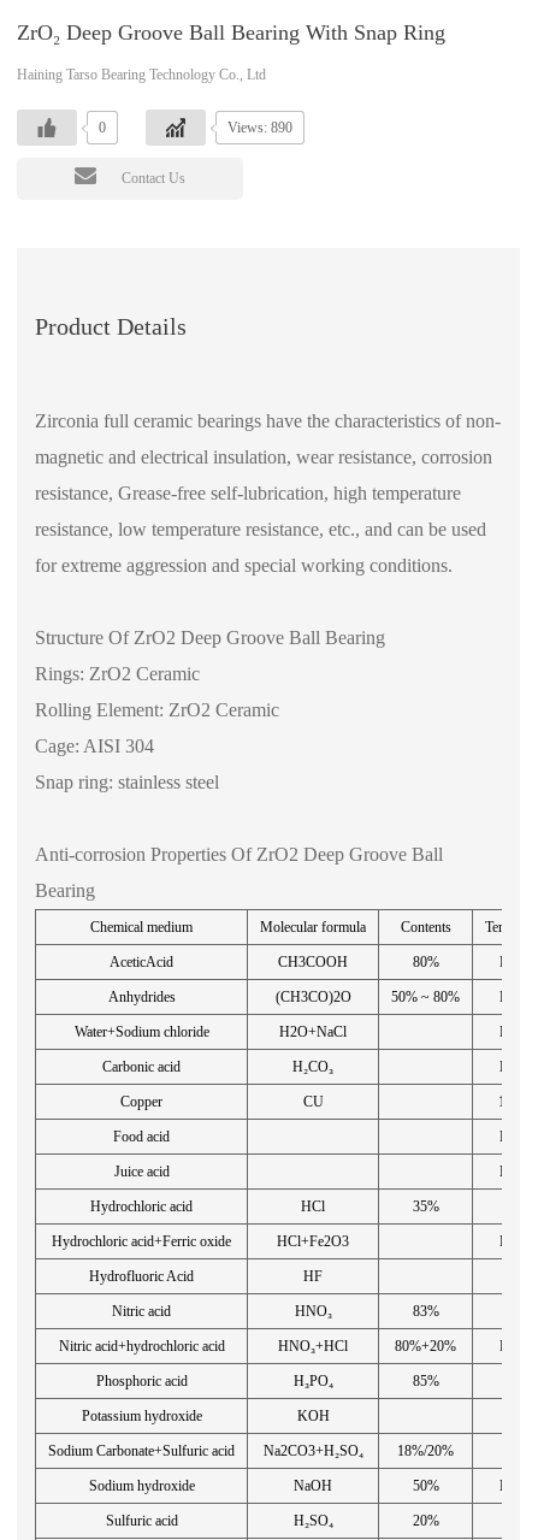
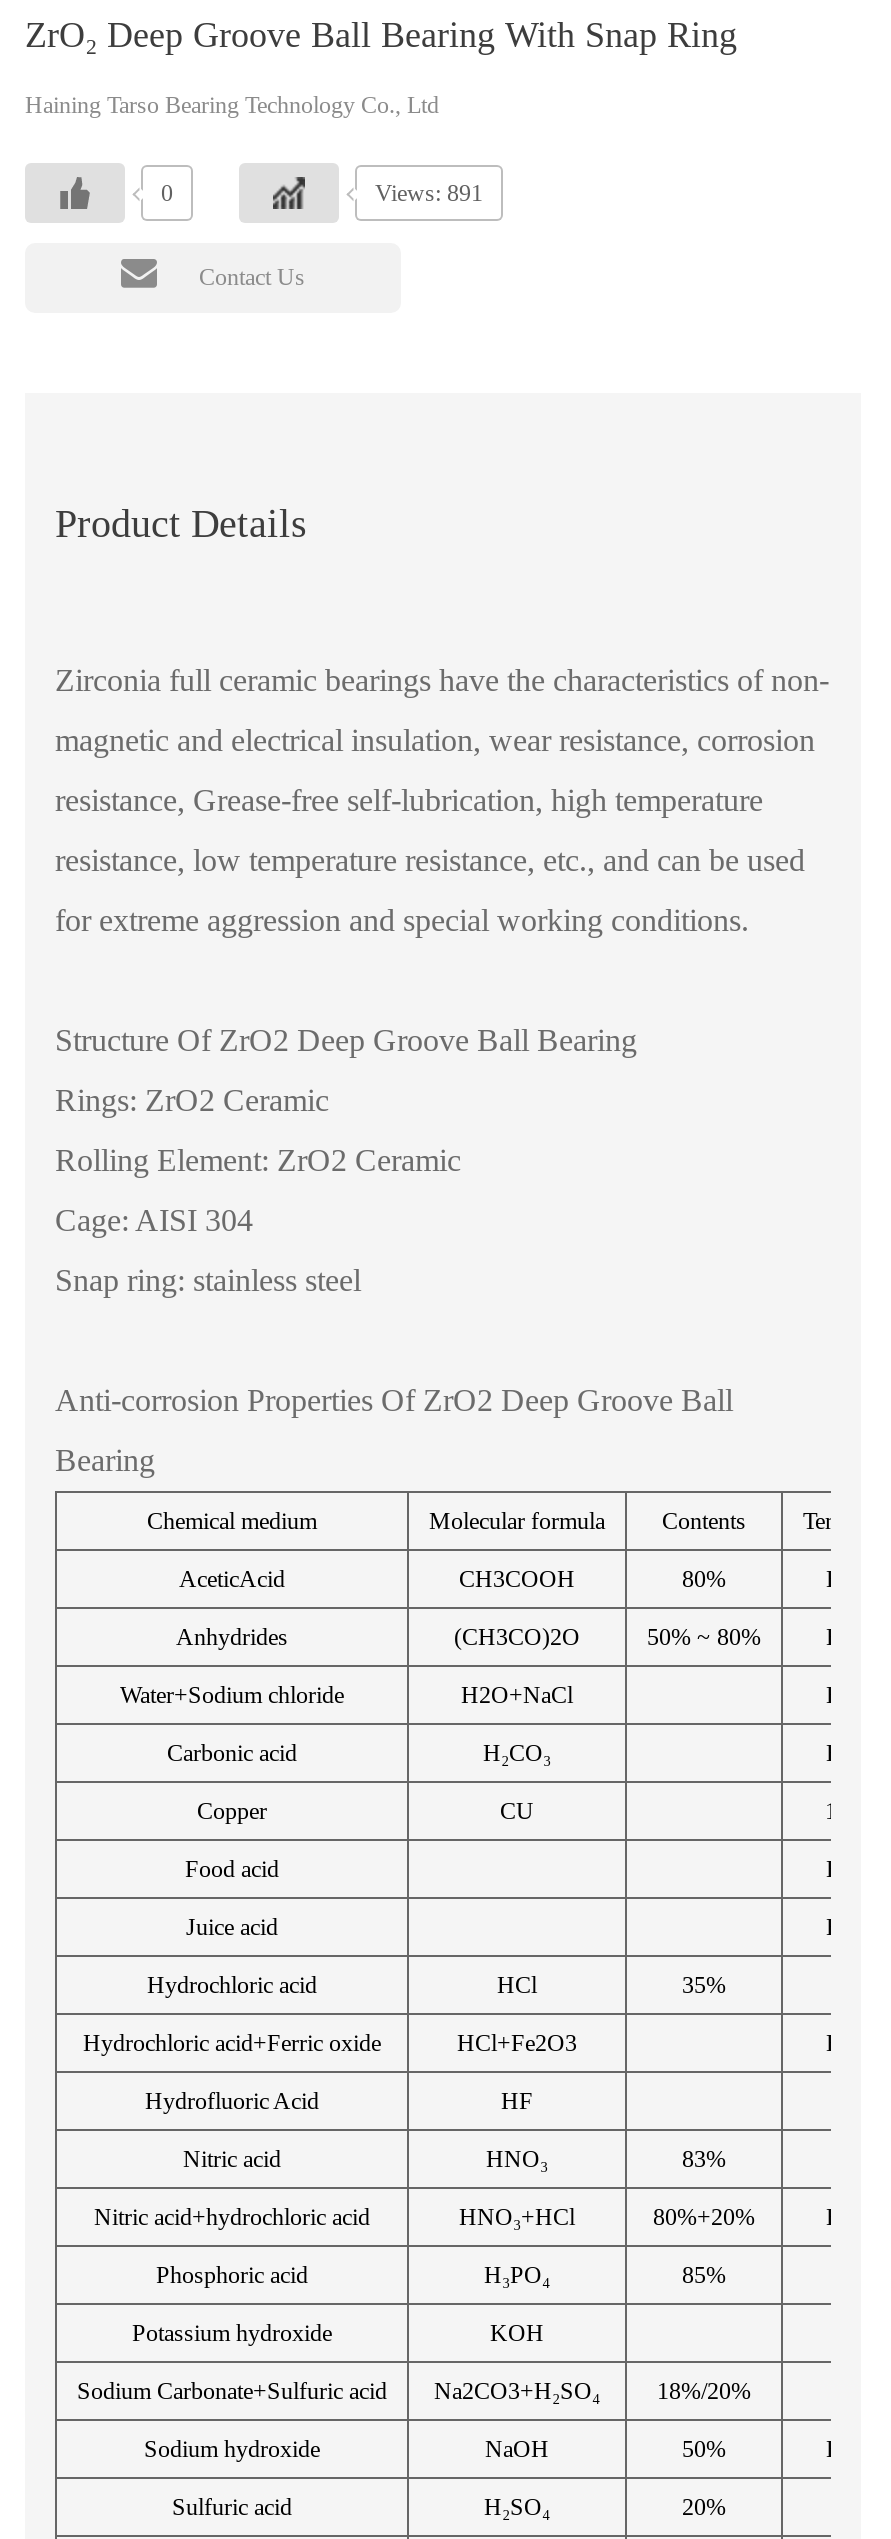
- Views: 890
+ Views: 891
